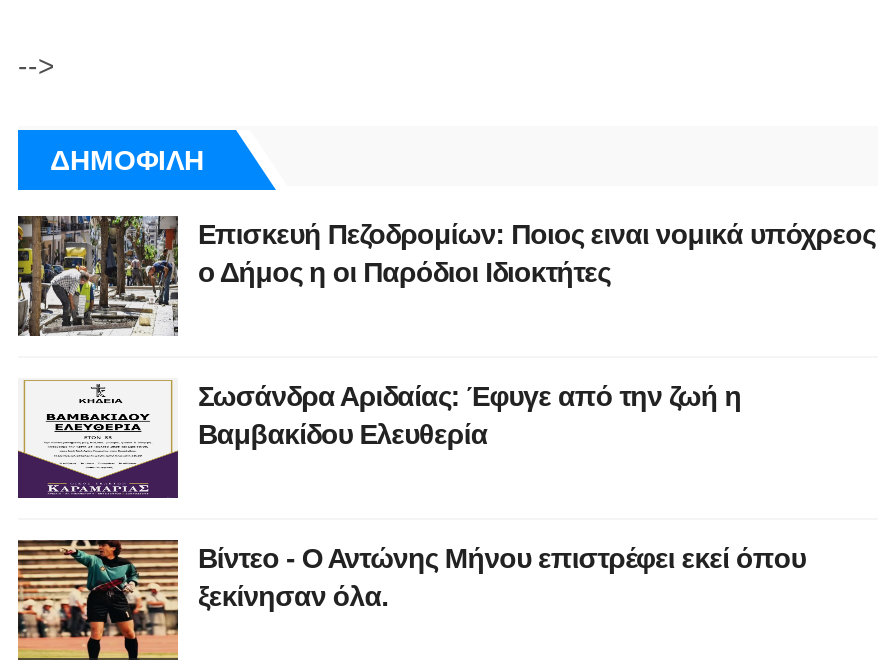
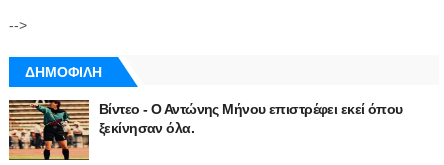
- [image]
- Επισκευή Πεζοδρομίων: Ποιος ειναι νομικά υπόχρεος
- ο Δήμος η οι Παρόδιοι Ιδιοκτήτες

- [image]
- Σωσάνδρα Αριδαίας: Έφυγε από την ζωή η
- Βαμβακίδου Ελευθερία
